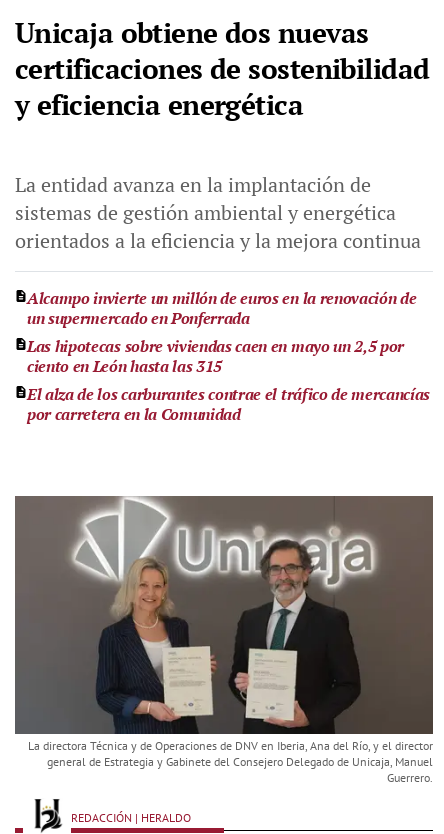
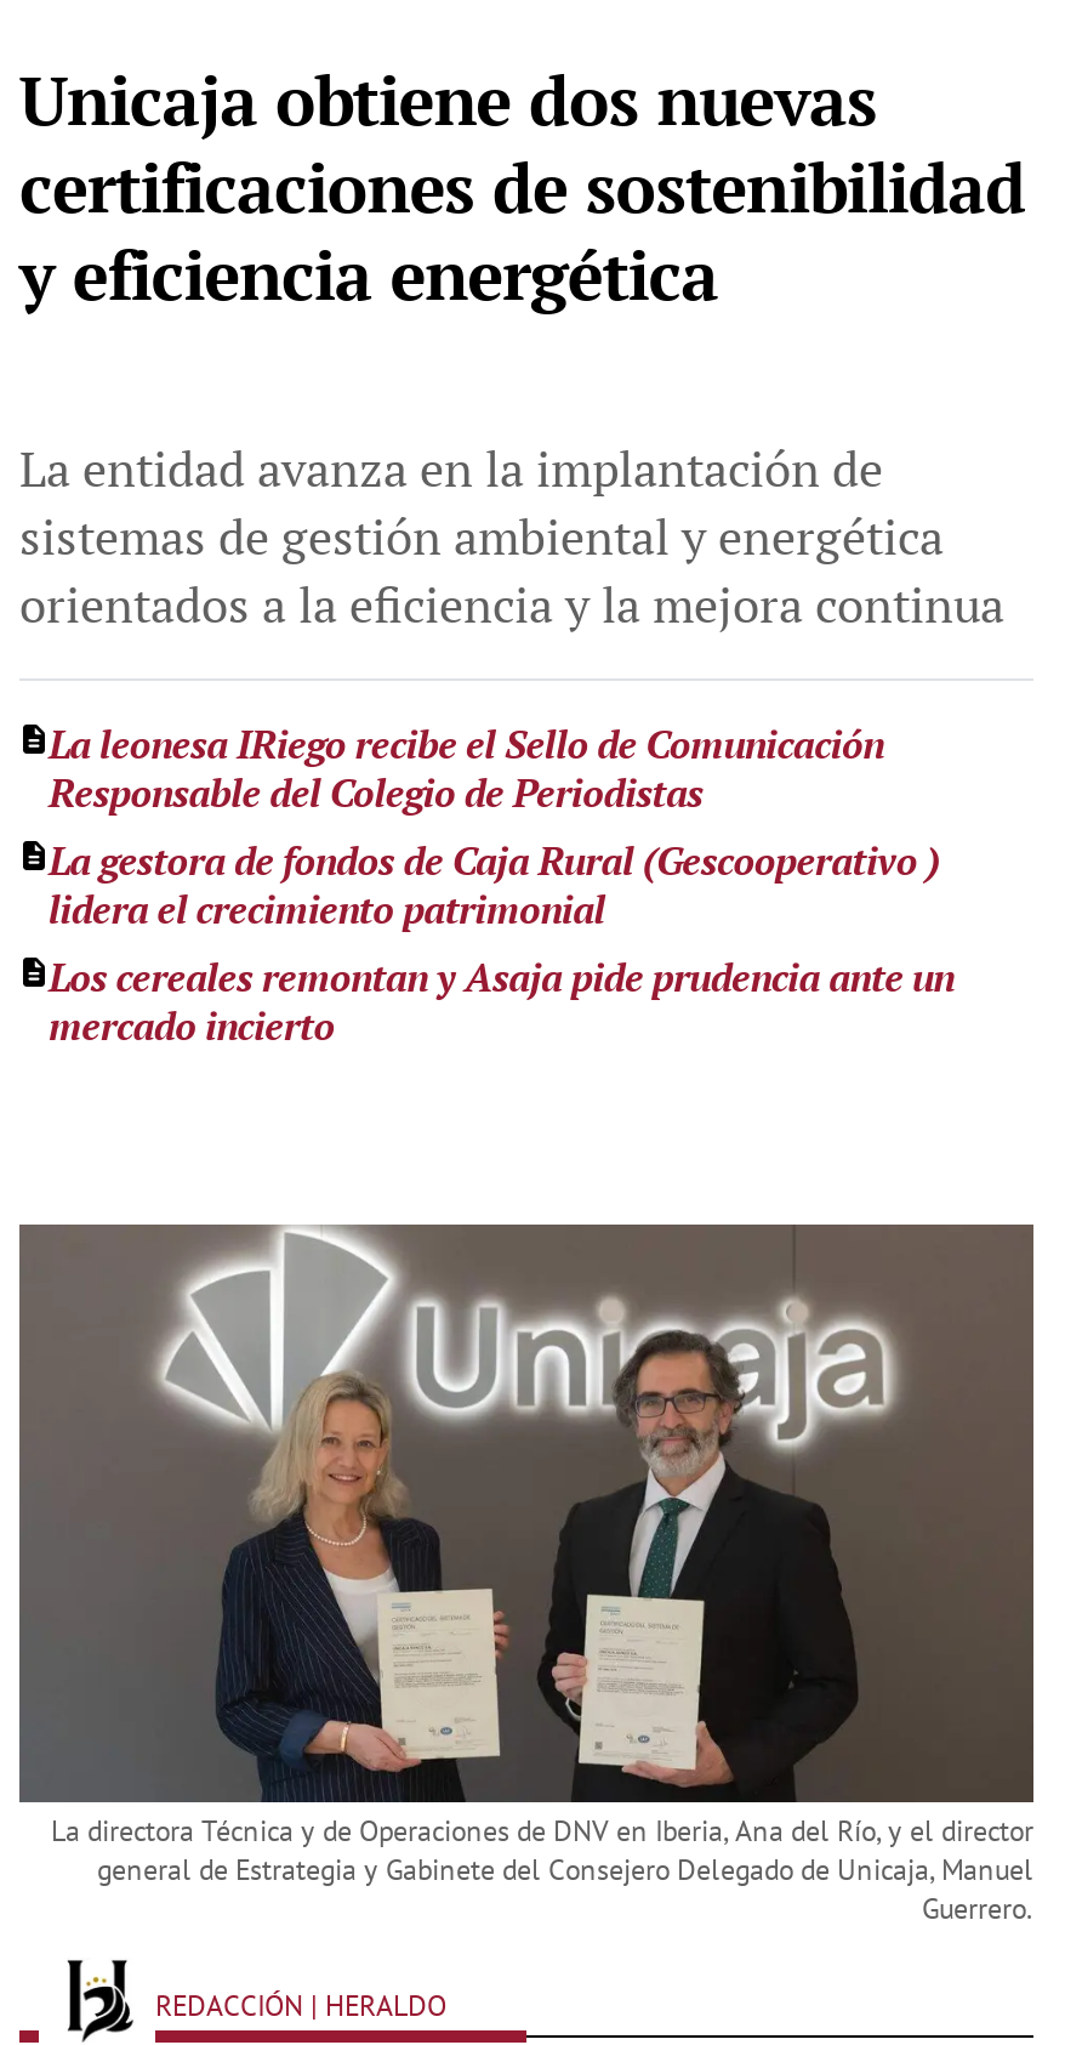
- Alcampo invierte un millón de euros en la renovación de
- un supermercado en Ponferrada
- Las hipotecas sobre viviendas caen en mayo un 2,5 por
- ciento en León hasta las 315
- El alza de los carburantes contrae el tráfico de mercancías
- por carretera en la Comunidad
+ La leonesa IRiego recibe el Sello de Comunicación
+ Responsable del Colegio de Periodistas
+ La gestora de fondos de Caja Rural (Gescooperativo )
+ lidera el crecimiento patrimonial
+ Los cereales remontan y Asaja pide prudencia ante un
+ mercado incierto
